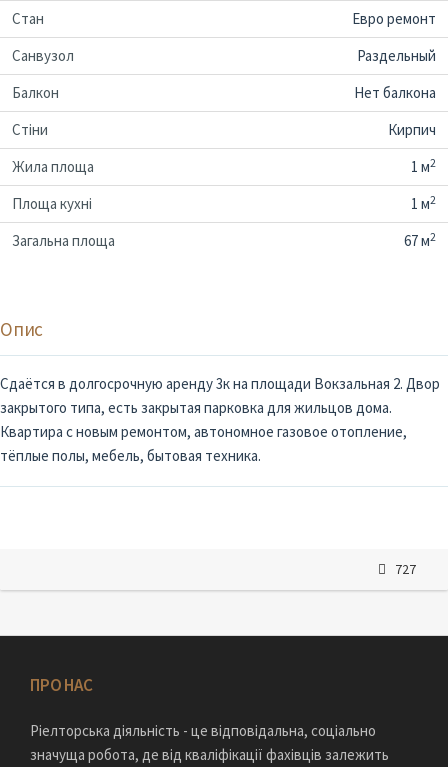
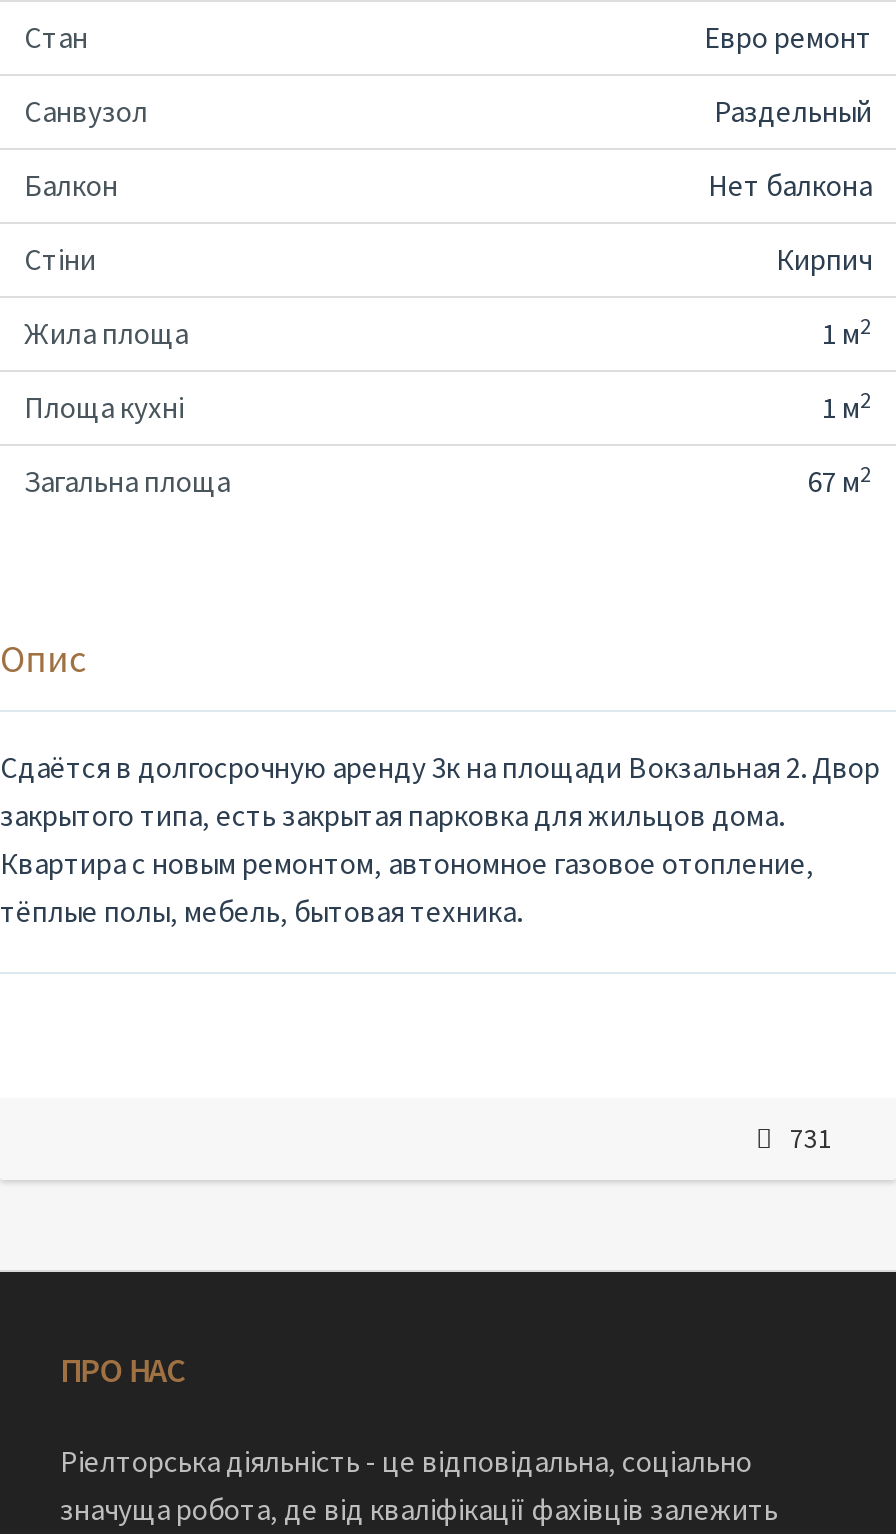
- 727
+ 731
